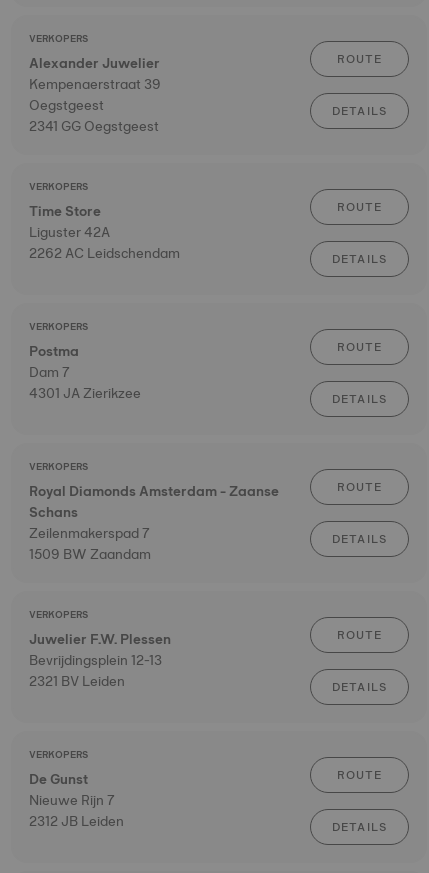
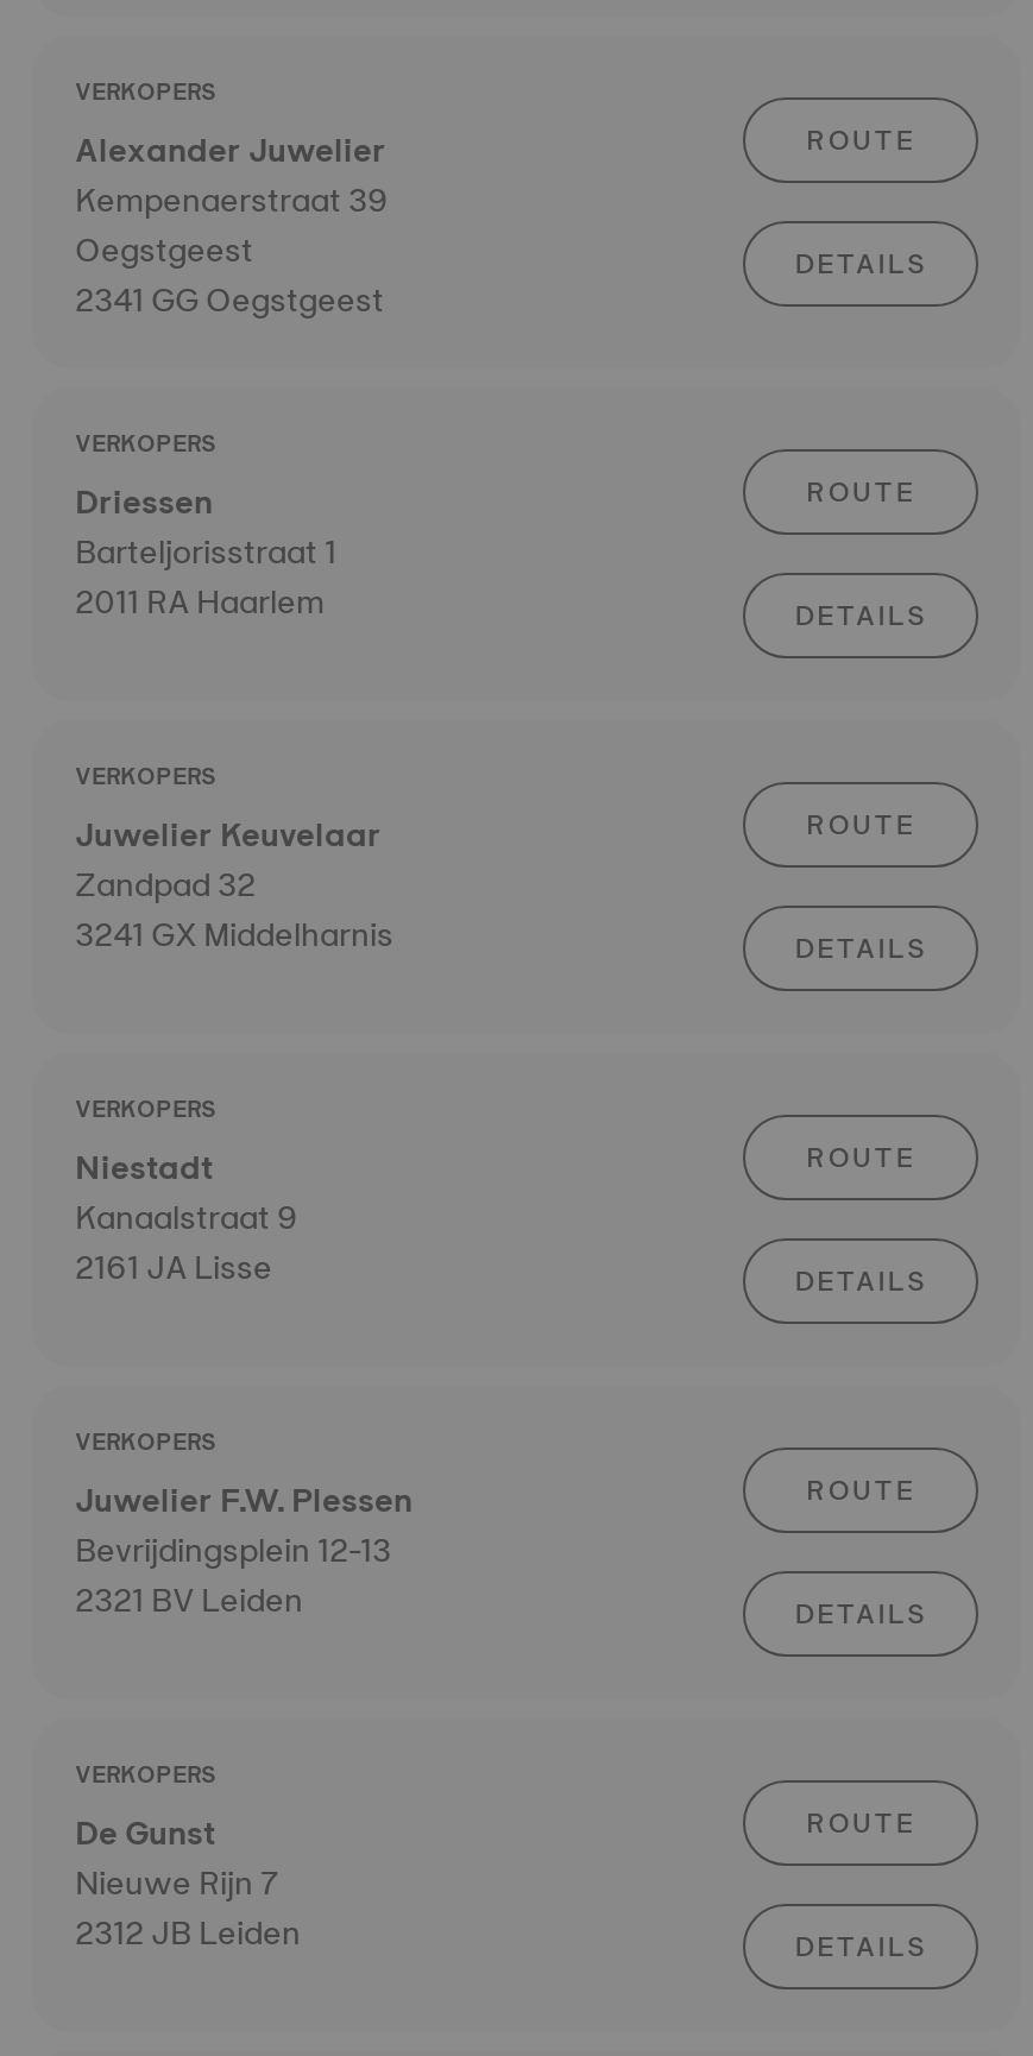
- Time Store
- Liguster 42A
- 2262 AC Leidschendam
+ Driessen
+ Barteljorisstraat 1
+ 2011 RA Haarlem

- Postma
- Dam 7
- 4301 JA Zierikzee
+ Juwelier Keuvelaar
+ Zandpad 32
+ 3241 GX Middelharnis

- Royal Diamonds Amsterdam - Zaanse
- Schans
- Zeilenmakerspad 7
- 1509 BW Zaandam
+ Niestadt
+ Kanaalstraat 9
+ 2161 JA Lisse
